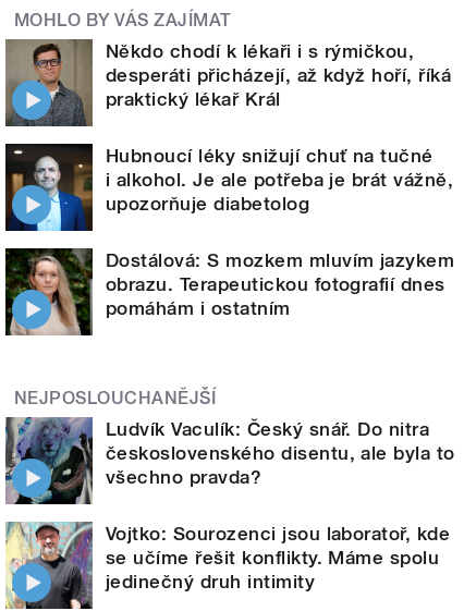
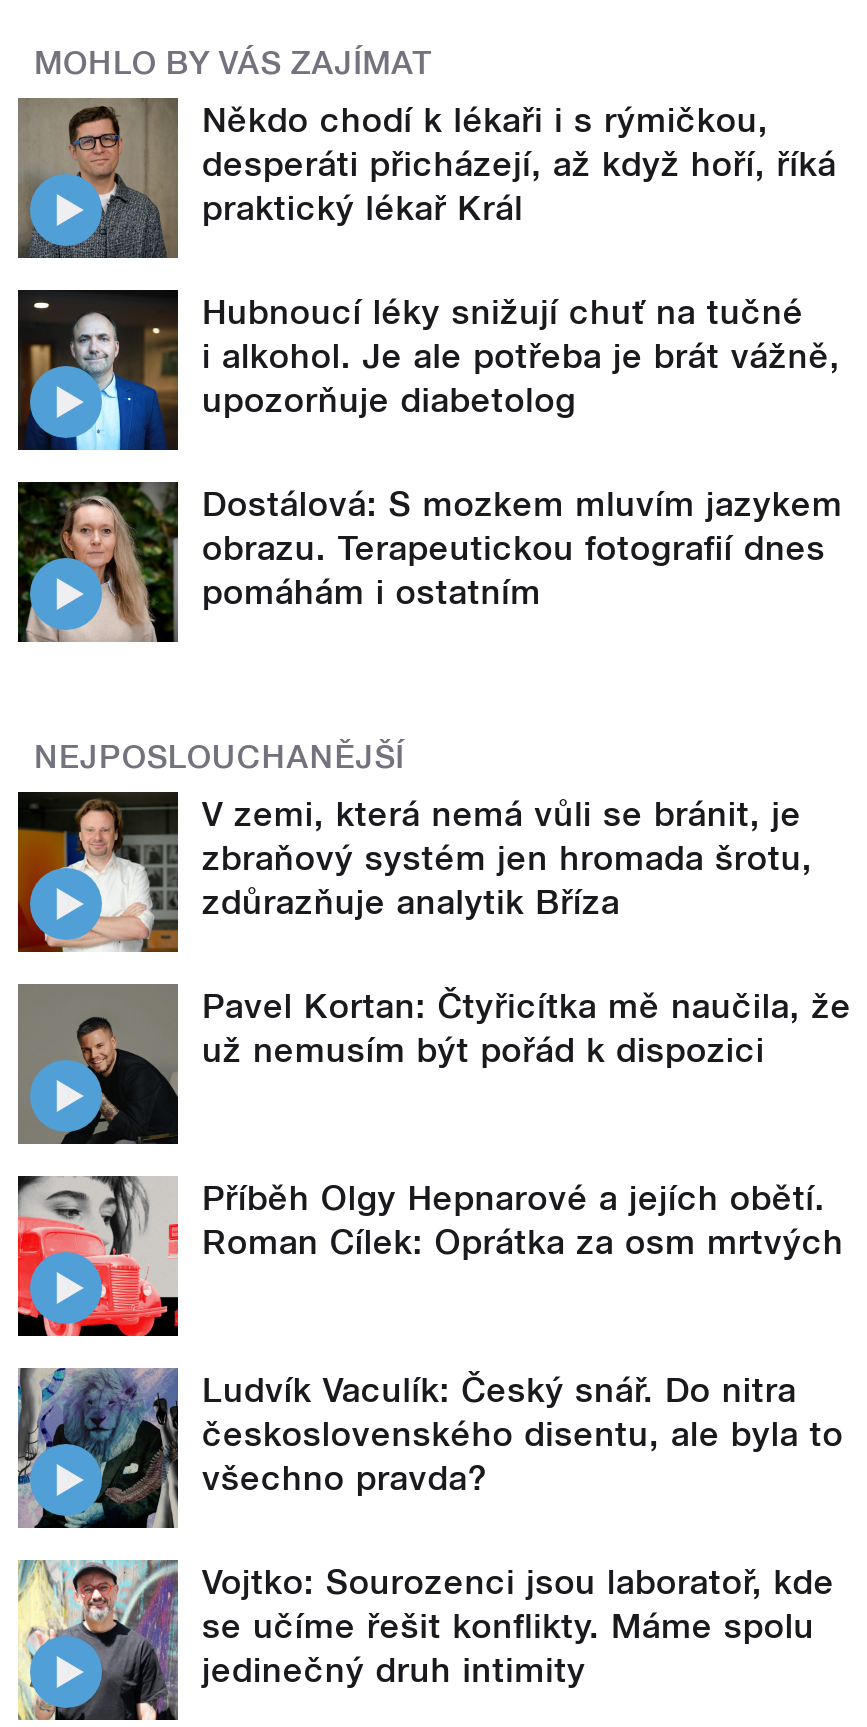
+ [image]
+ V zemi, která nemá vůli se bránit, je
+ zbraňový systém jen hromada šrotu,
+ zdůrazňuje analytik Bříza
+ Pavel Kortan: Čtyřicítka mě naučila, že
+ už nemusím být pořád k dispozici

+ [image]
+ Příběh Olgy Hepnarové a jejích obětí.
+ Roman Cílek: Oprátka za osm mrtvých

+ [image]
